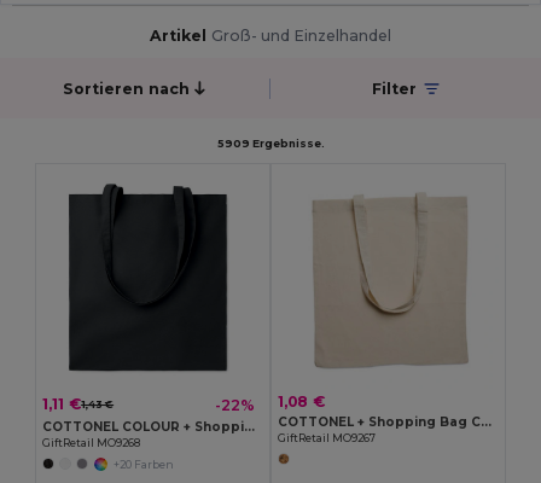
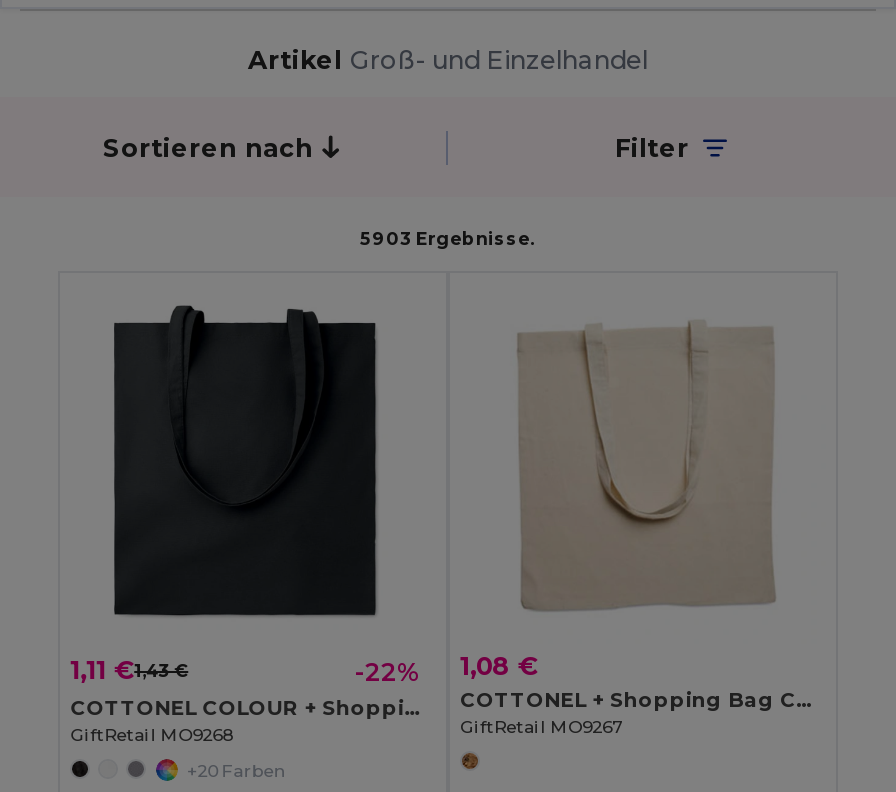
- 5909 Ergebnisse.
+ 5903 Ergebnisse.
